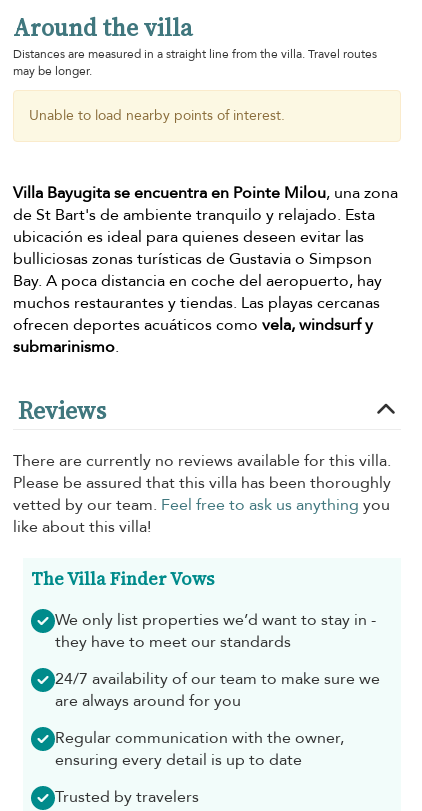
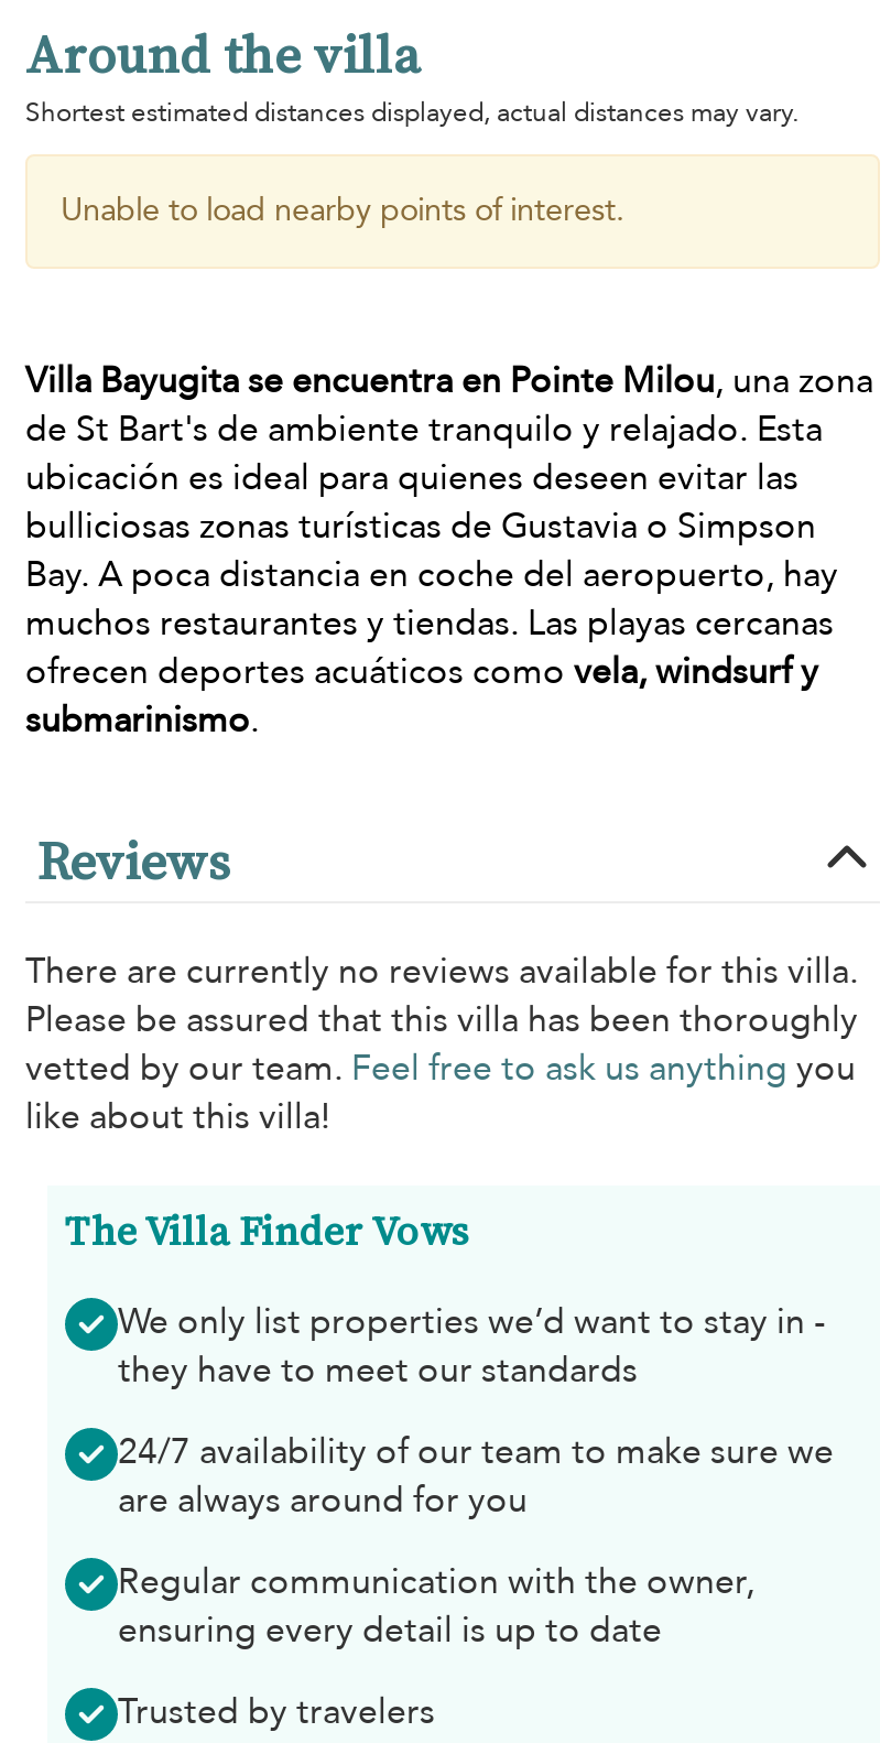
- Distances are measured in a straight line from the villa. Travel routes
- may be longer.
+ Shortest estimated distances displayed, actual distances may vary.
